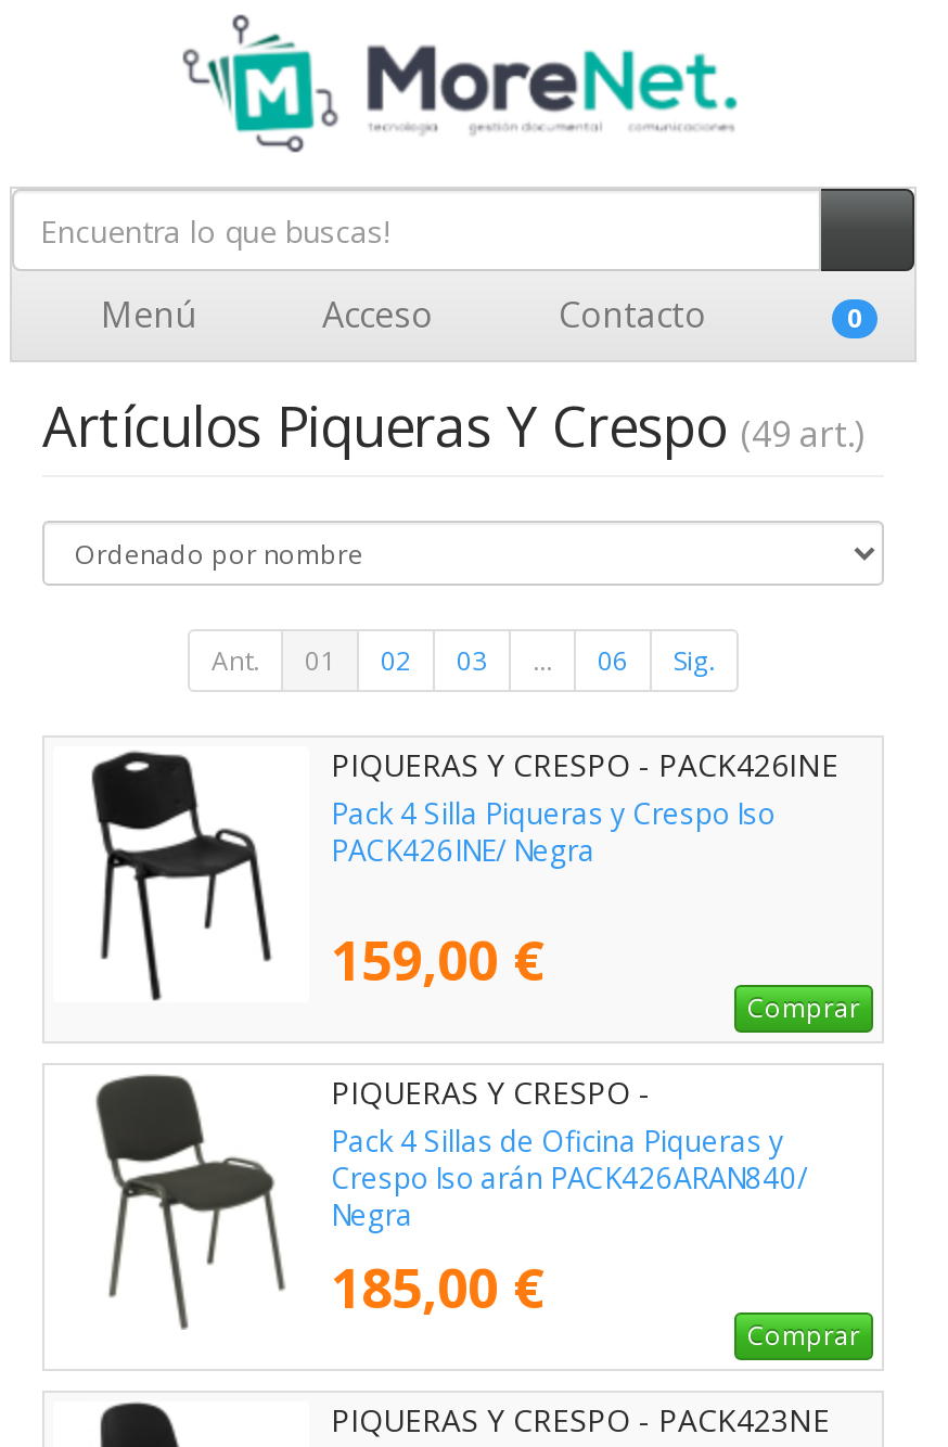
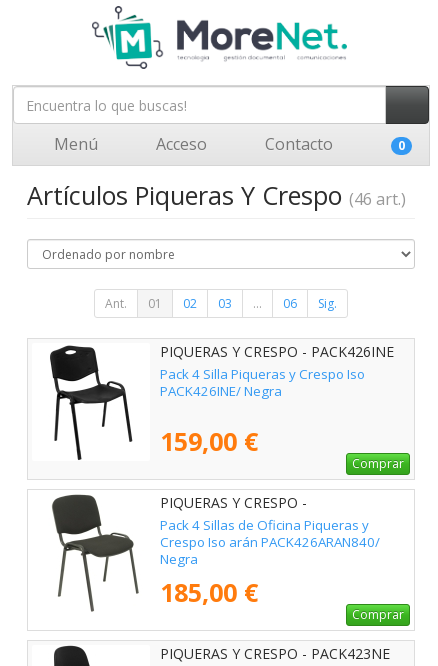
- Artículos Piqueras Y Crespo (49 art.)
+ Artículos Piqueras Y Crespo (46 art.)
